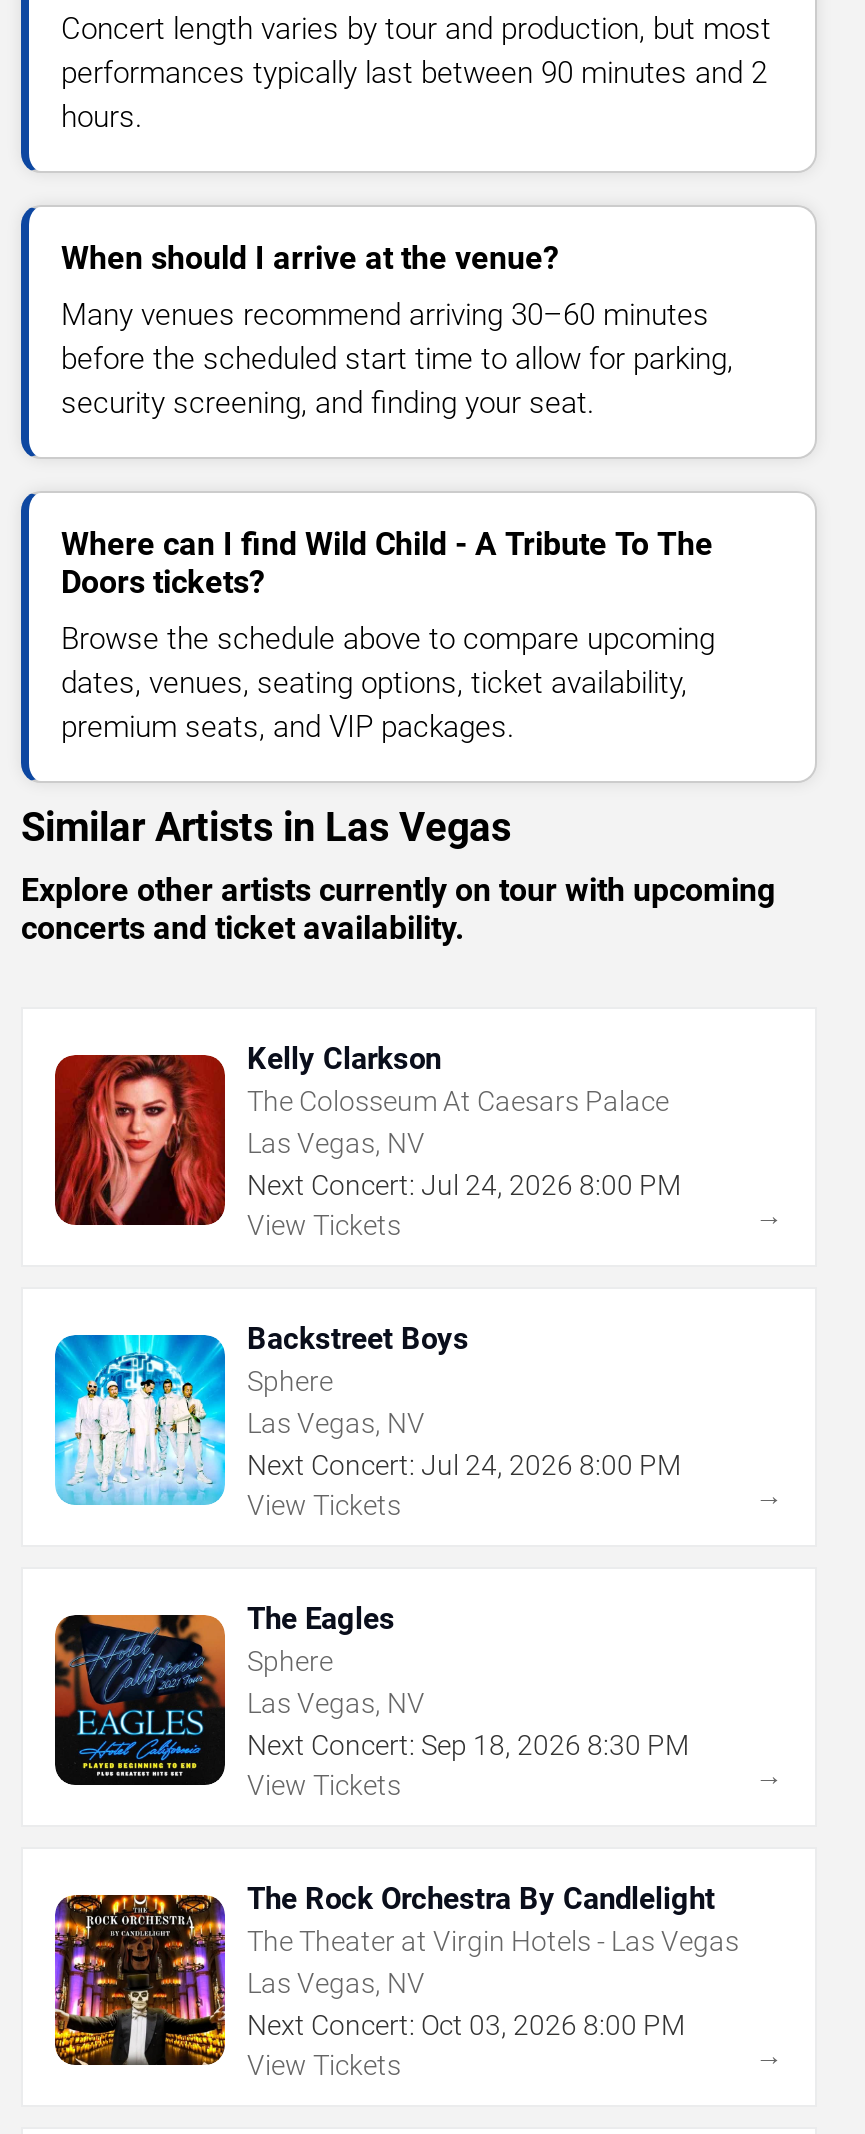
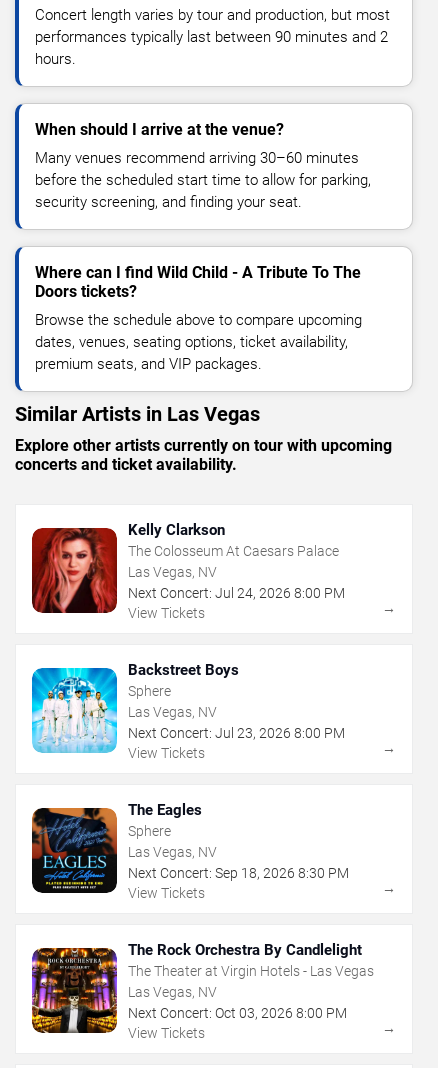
- Next Concert: Jul 24, 2026 8:00 PM
+ Next Concert: Jul 23, 2026 8:00 PM
